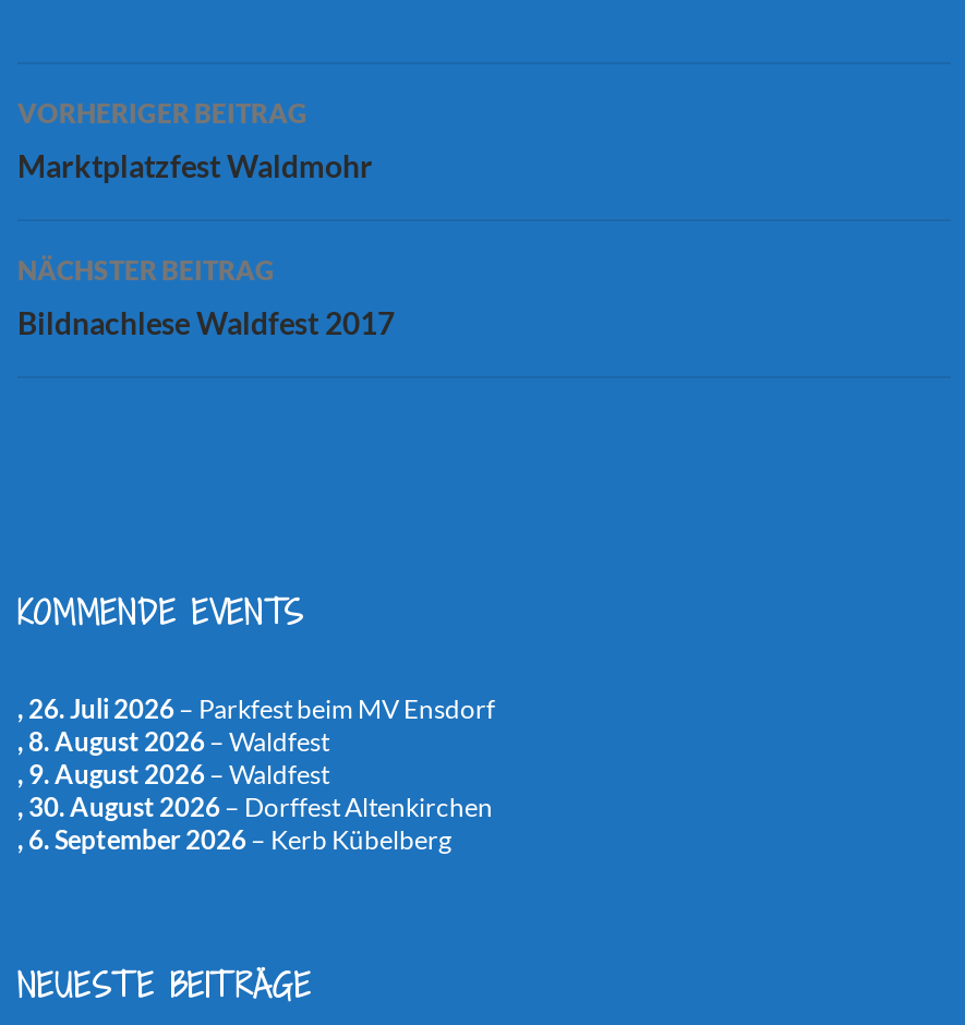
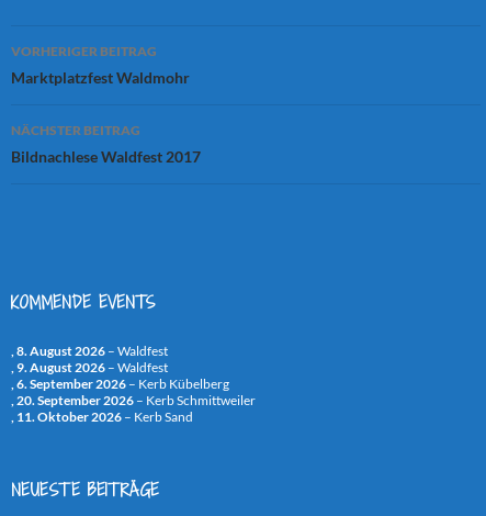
- , 26. Juli 2026 – Parkfest beim MV Ensdorf

- , 30. August 2026 – Dorffest Altenkirchen

moved up: , 6. September 2026 – Kerb Kübelberg

+ , 20. September 2026 – Kerb Schmittweiler
+ , 11. Oktober 2026 – Kerb Sand
